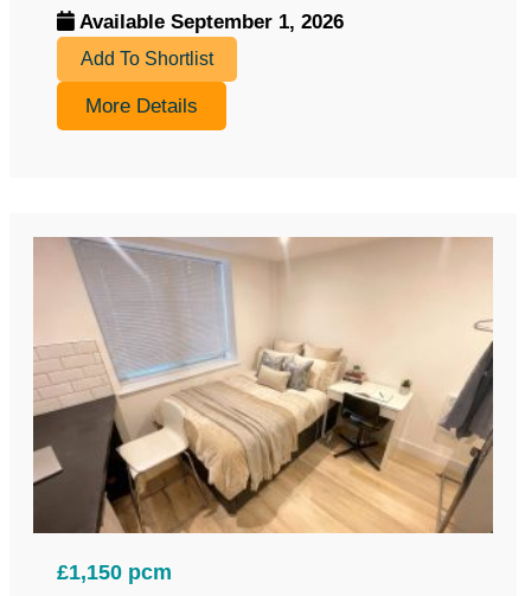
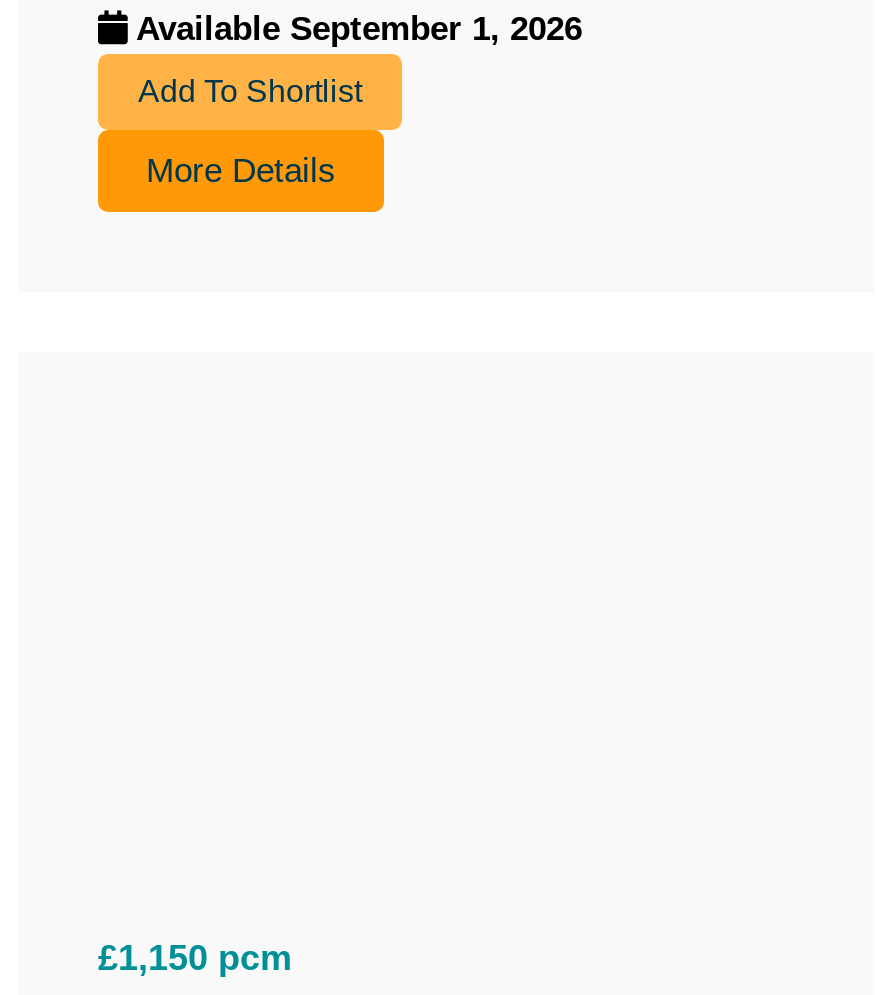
- [image]
